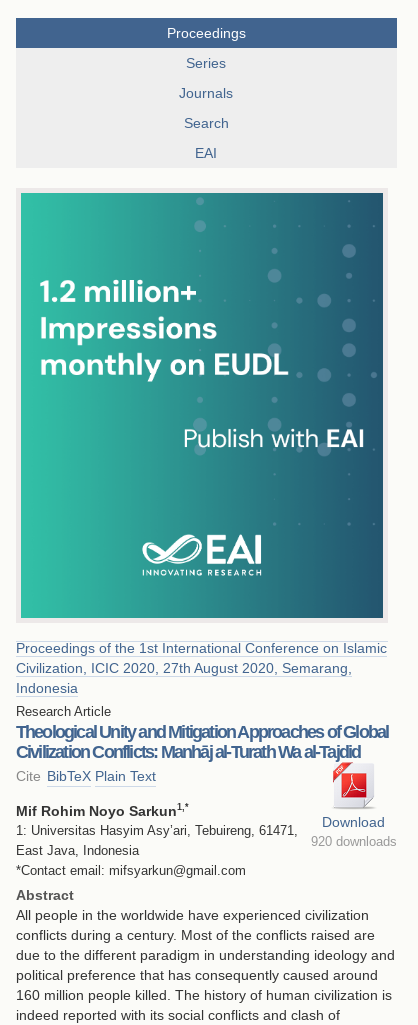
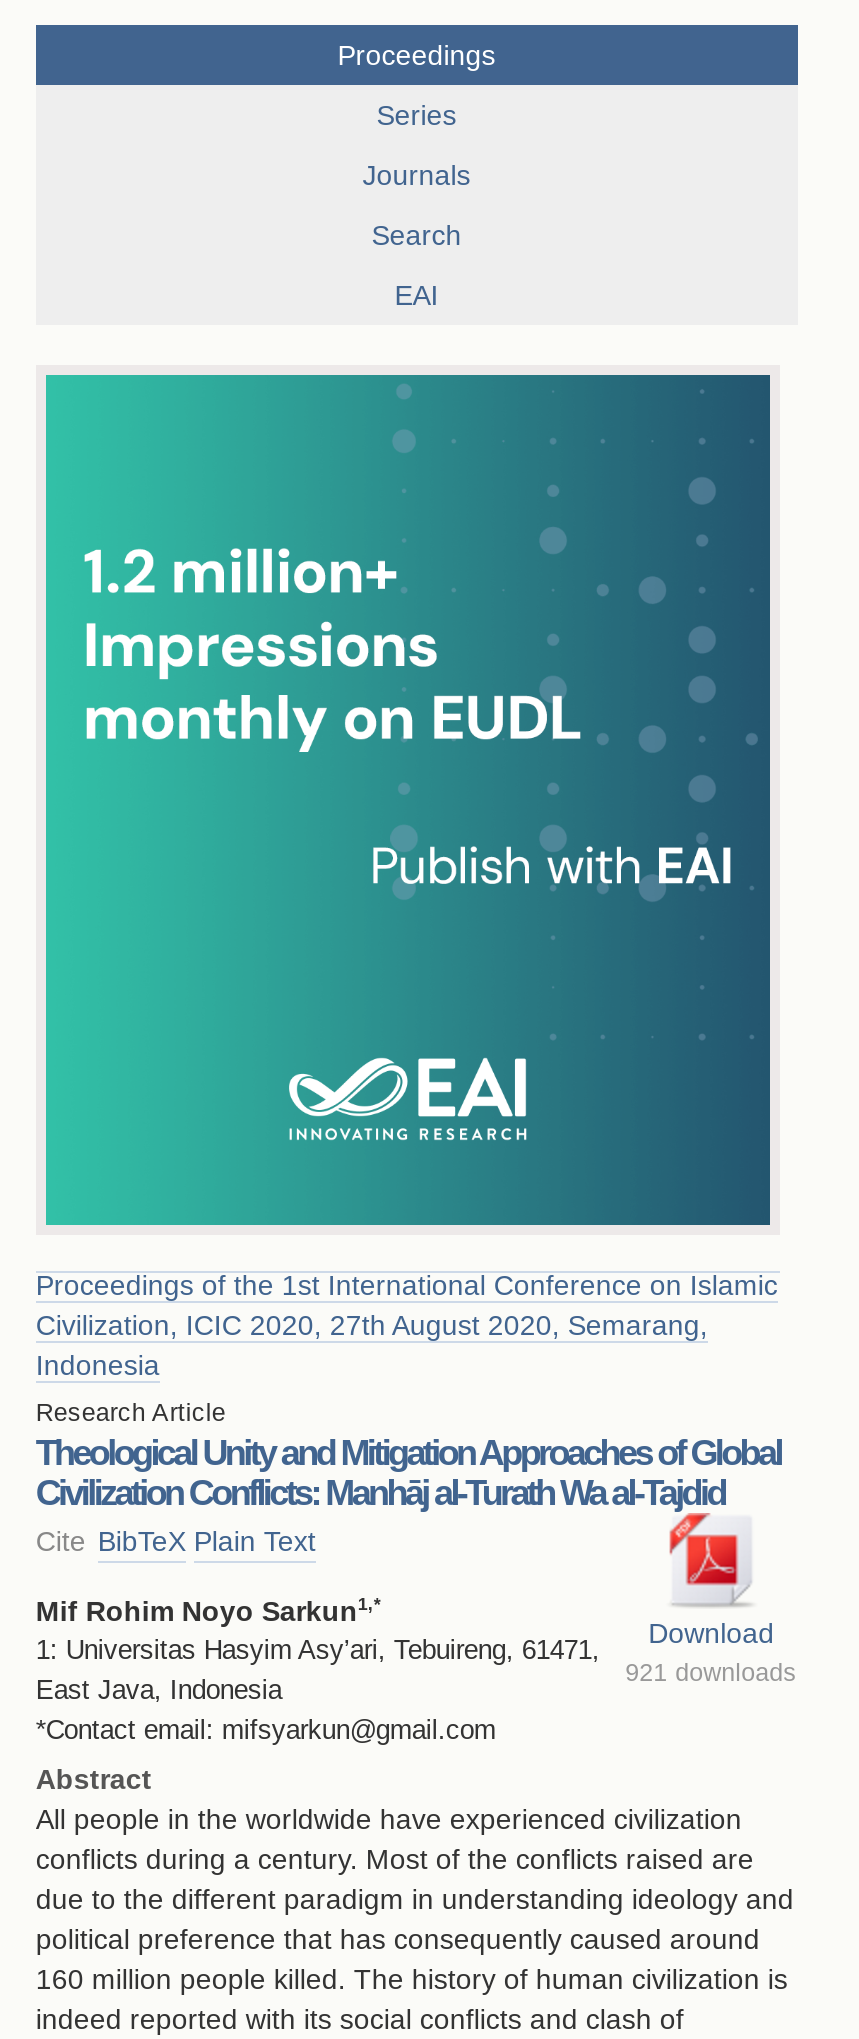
- 920 downloads
+ 921 downloads
